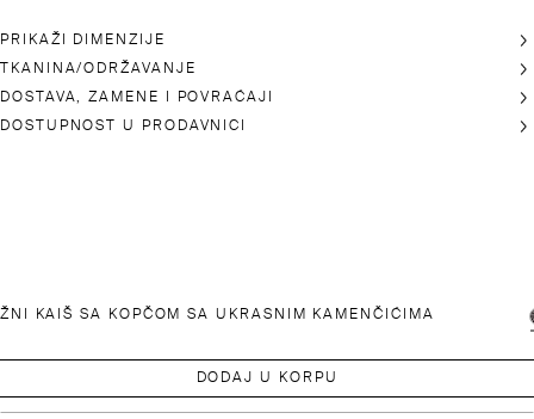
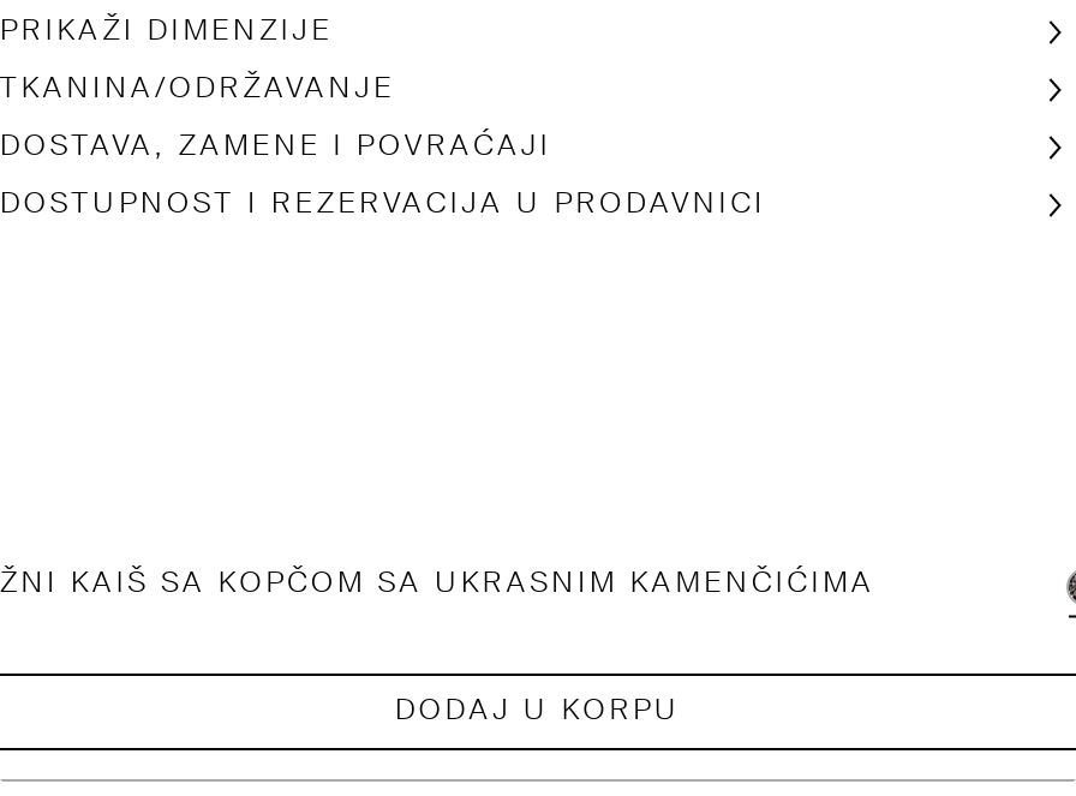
- DOSTUPNOST U PRODAVNICI
+ DOSTUPNOST I REZERVACIJA U PRODAVNICI
